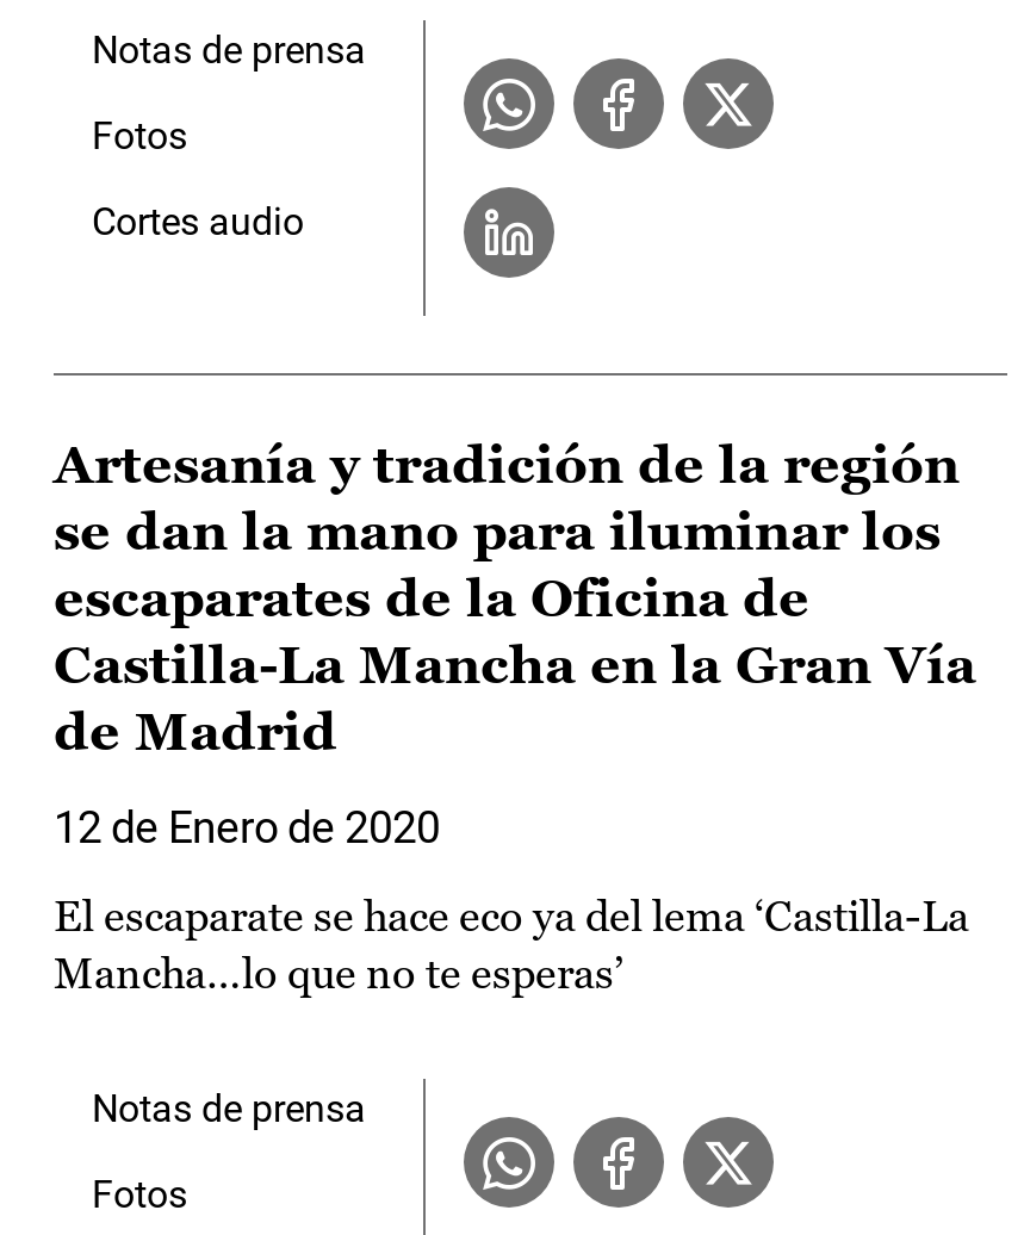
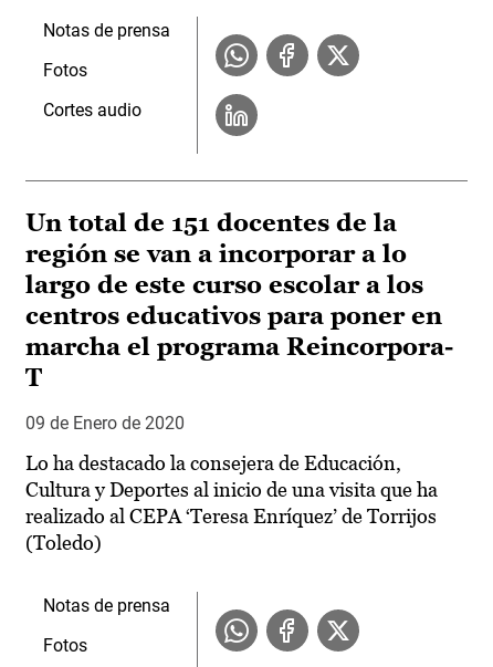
- Artesanía y tradición de la región
- se dan la mano para iluminar los
- escaparates de la Oficina de
- Castilla-La Mancha en la Gran Vía
- de Madrid
+ Un total de 151 docentes de la
+ región se van a incorporar a lo
+ largo de este curso escolar a los
+ centros educativos para poner en
+ marcha el programa Reincorpora-
+ T

- 12 de Enero de 2020
+ 09 de Enero de 2020

- El escaparate se hace eco ya del lema ‘Castilla-La
- Mancha…lo que no te esperas’
+ Lo ha destacado la consejera de Educación,
+ Cultura y Deportes al inicio de una visita que ha
+ realizado al CEPA ‘Teresa Enríquez’ de Torrijos
+ (Toledo)
